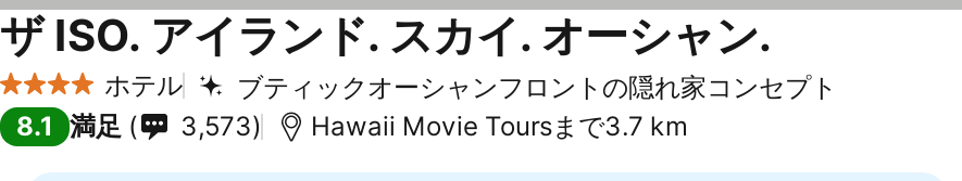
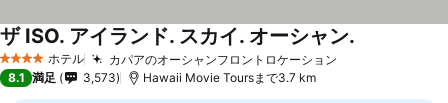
- ブティックオーシャンフロントの隠れ家コンセプト
+ カパアのオーシャンフロントロケーション
